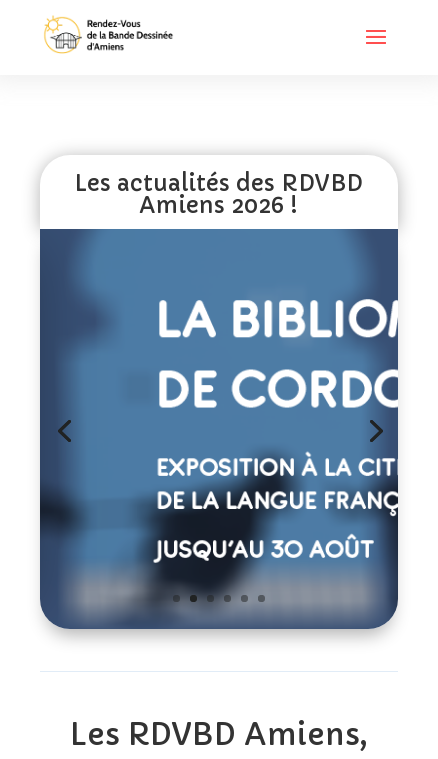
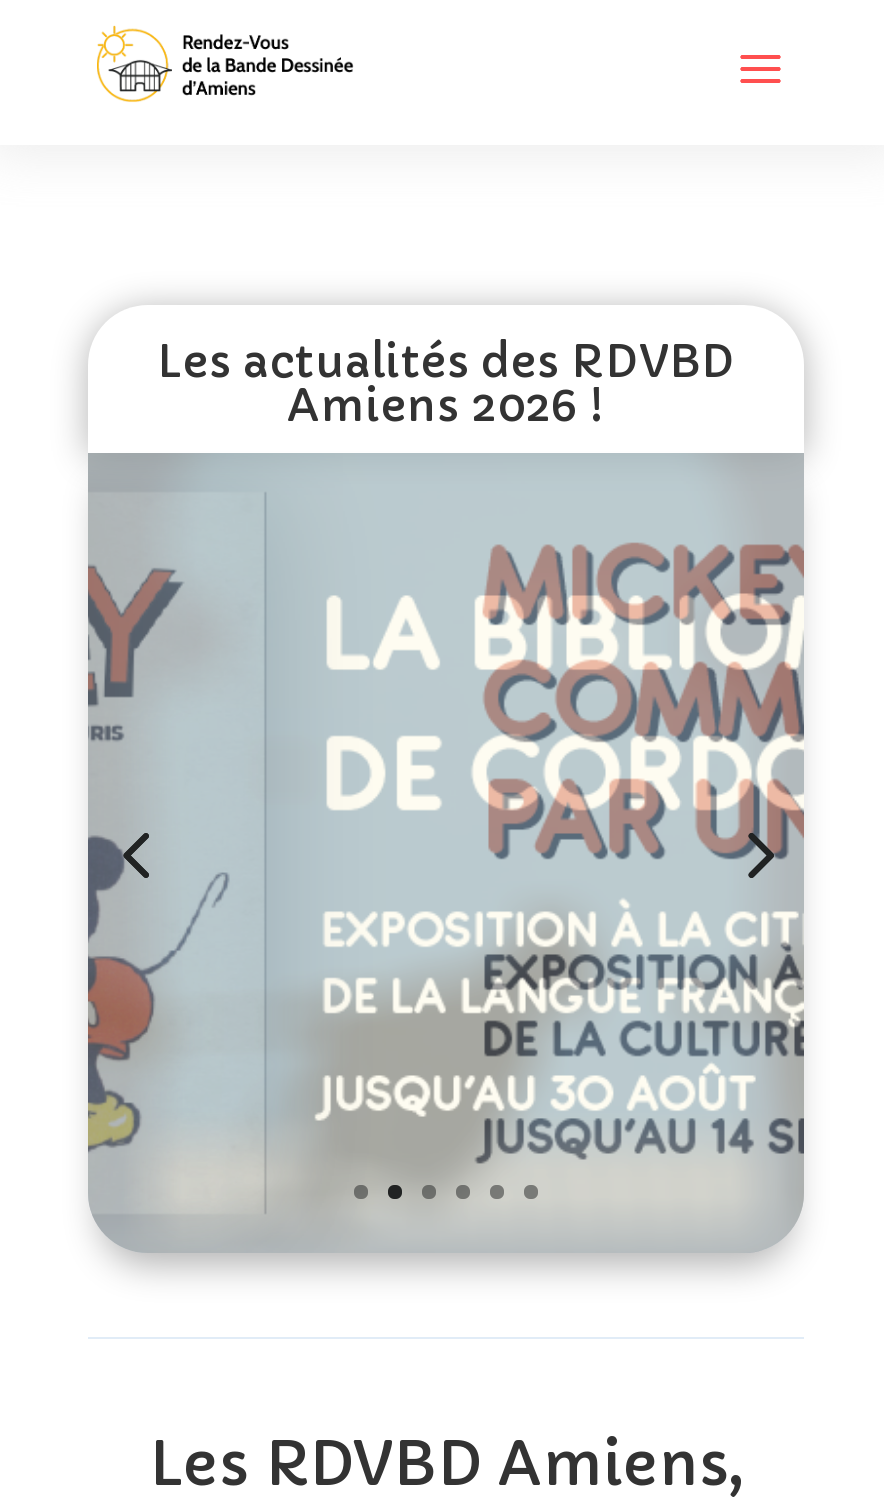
- [image]
+ [image]
